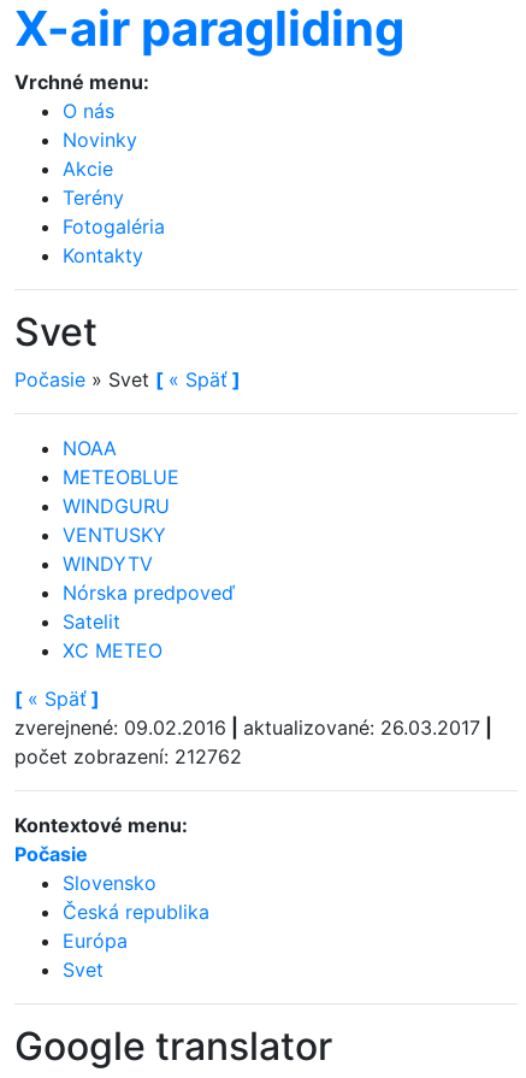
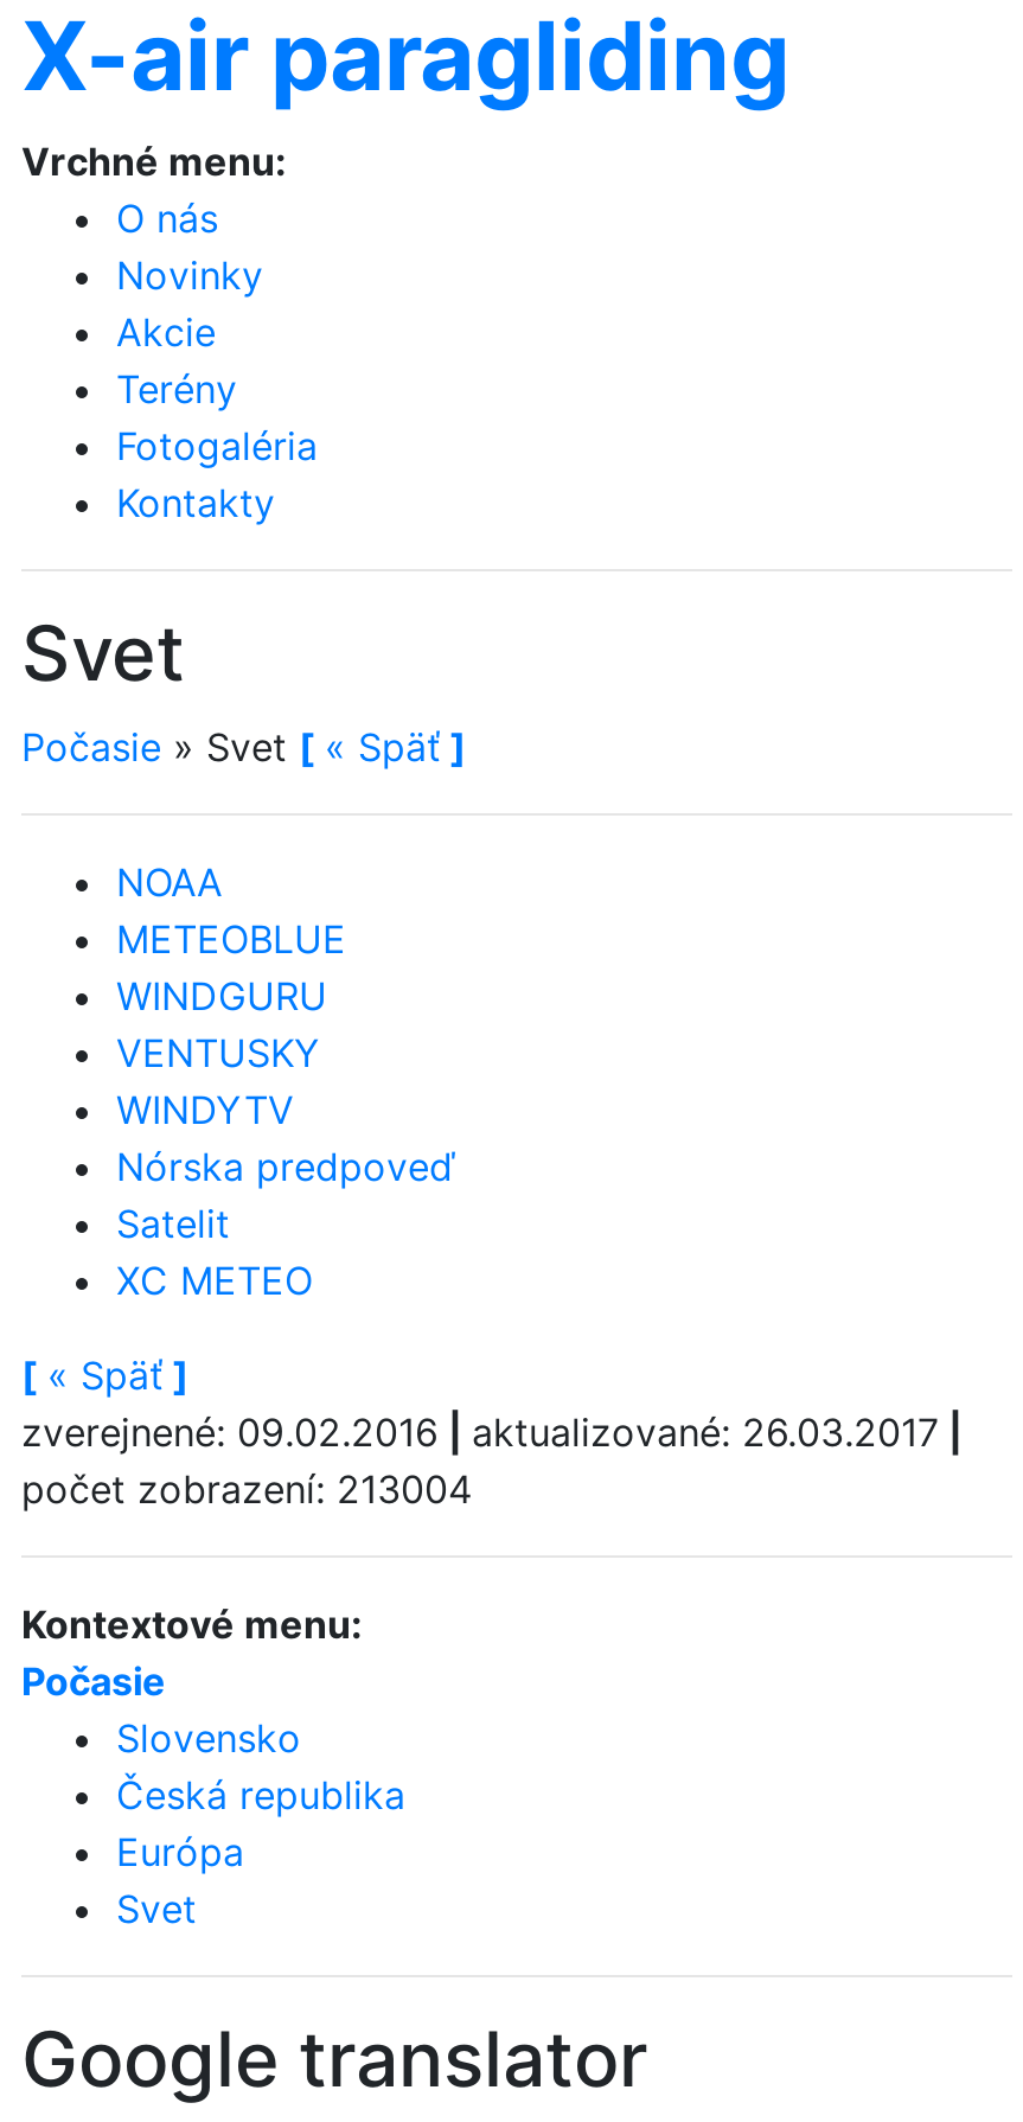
- počet zobrazení: 212762
+ počet zobrazení: 213004
